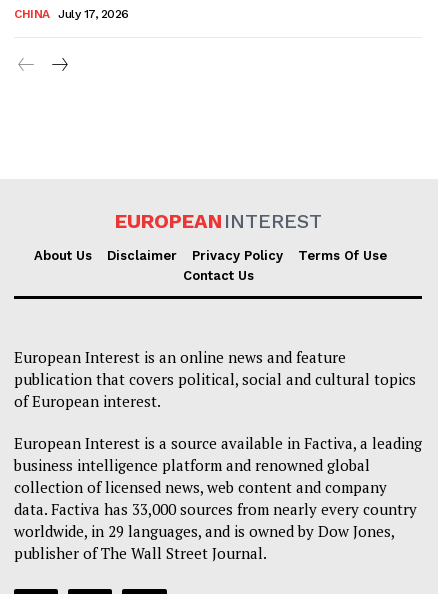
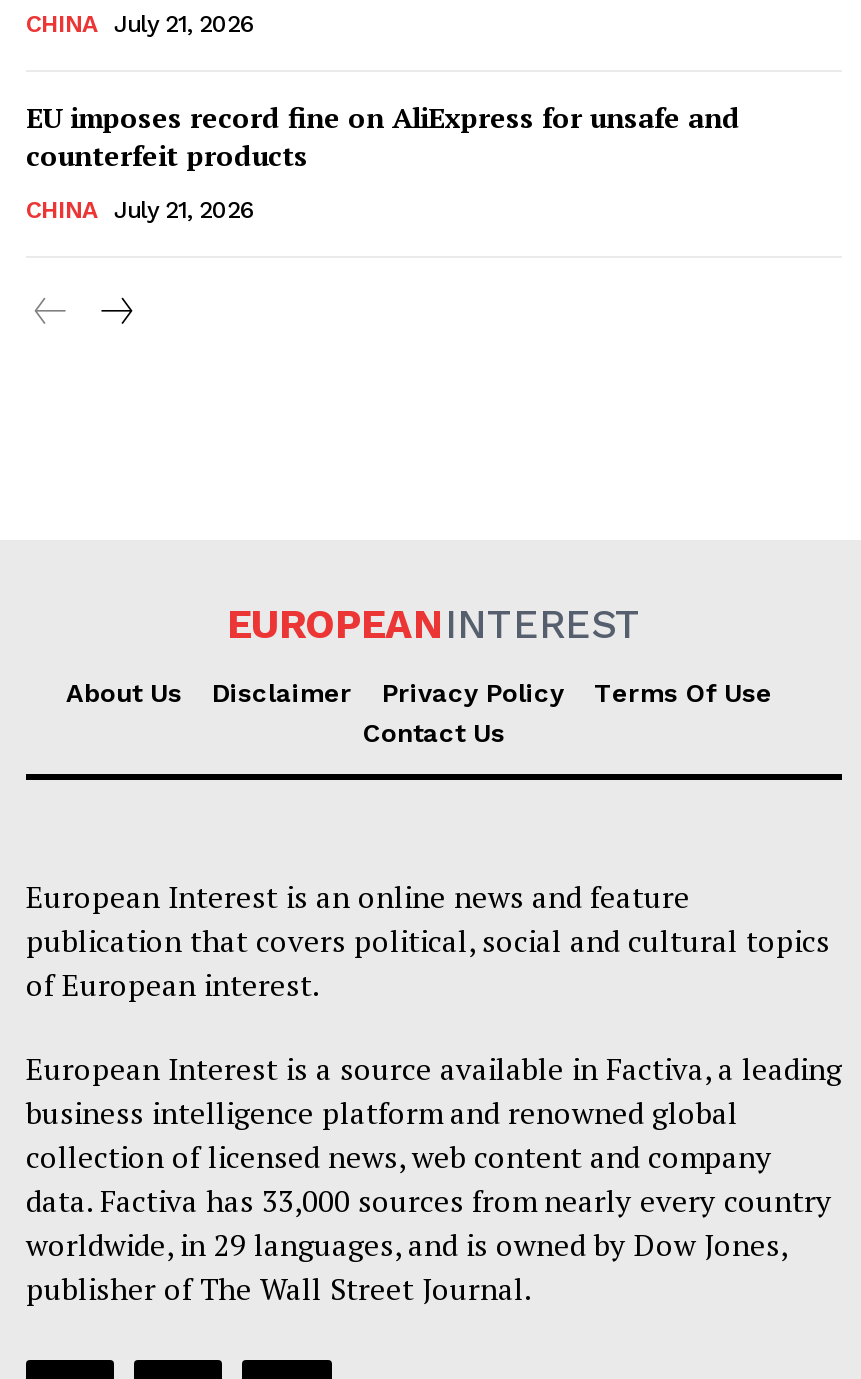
- July 17, 2026
+ July 21, 2026
+ EU imposes record fine on AliExpress for unsafe and
+ counterfeit products
+ CHINA
+ July 21, 2026
